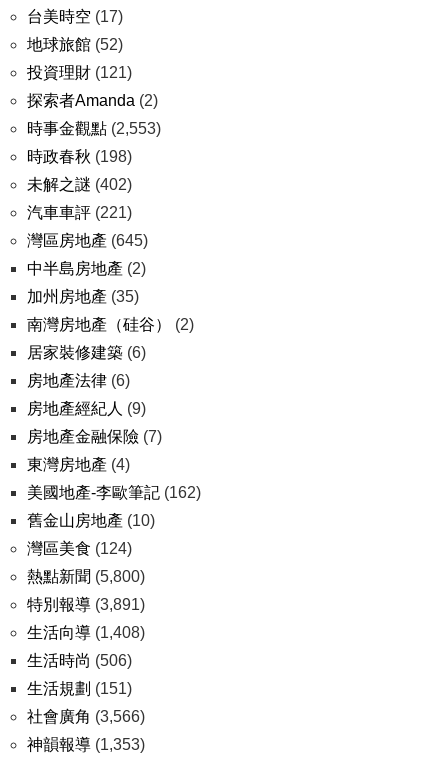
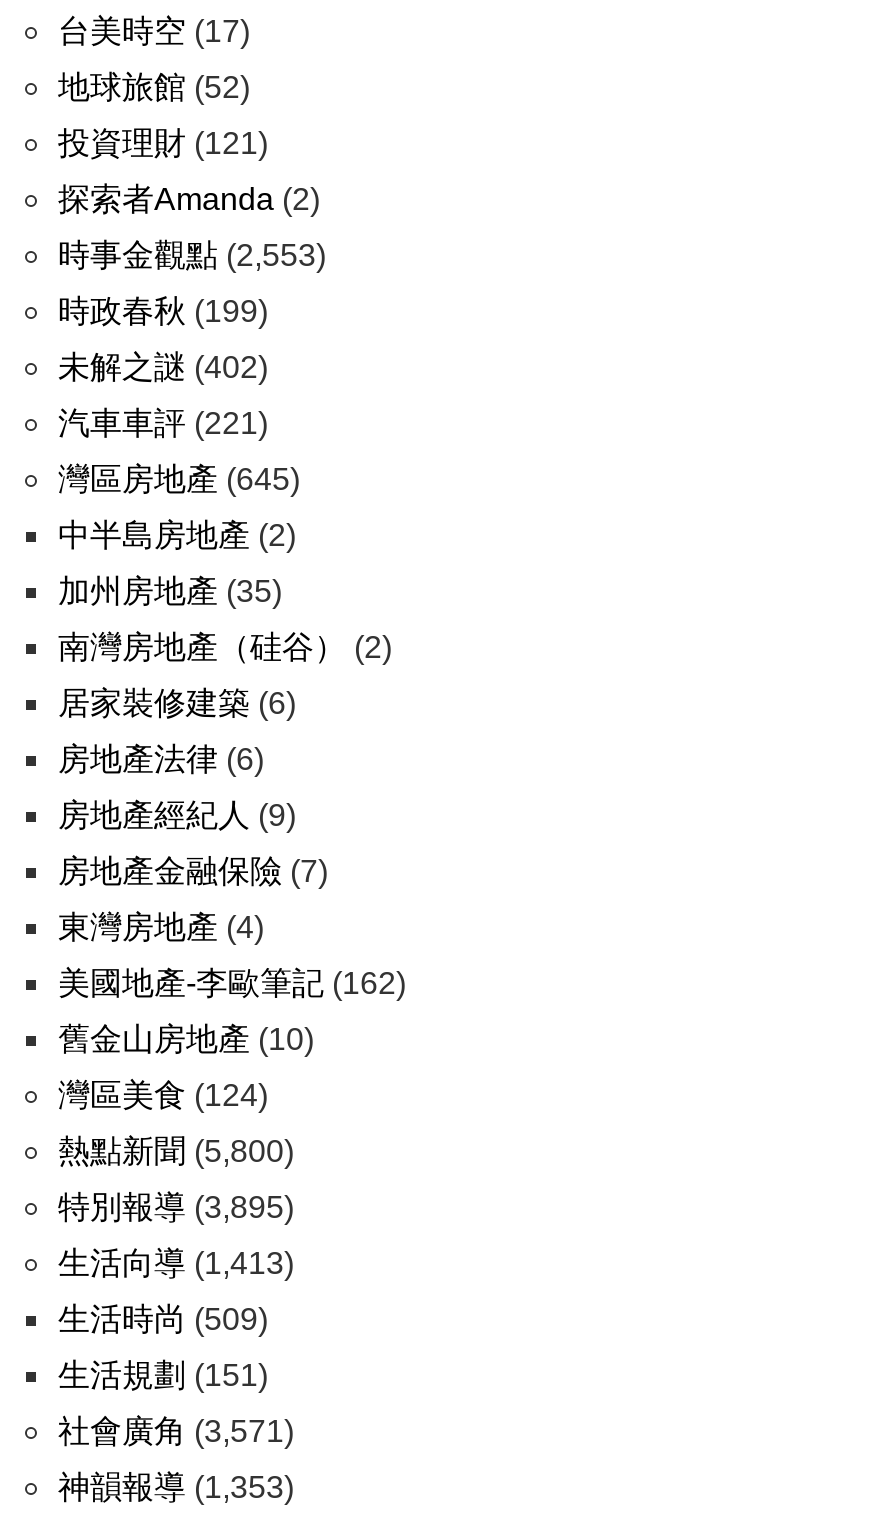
- 時政春秋(198)
+ 時政春秋(199)

- 特別報導(3,891)
+ 特別報導(3,895)

- 生活向導(1,408)
+ 生活向導(1,413)

- 生活時尚(506)
+ 生活時尚(509)

- 社會廣角(3,566)
+ 社會廣角(3,571)
